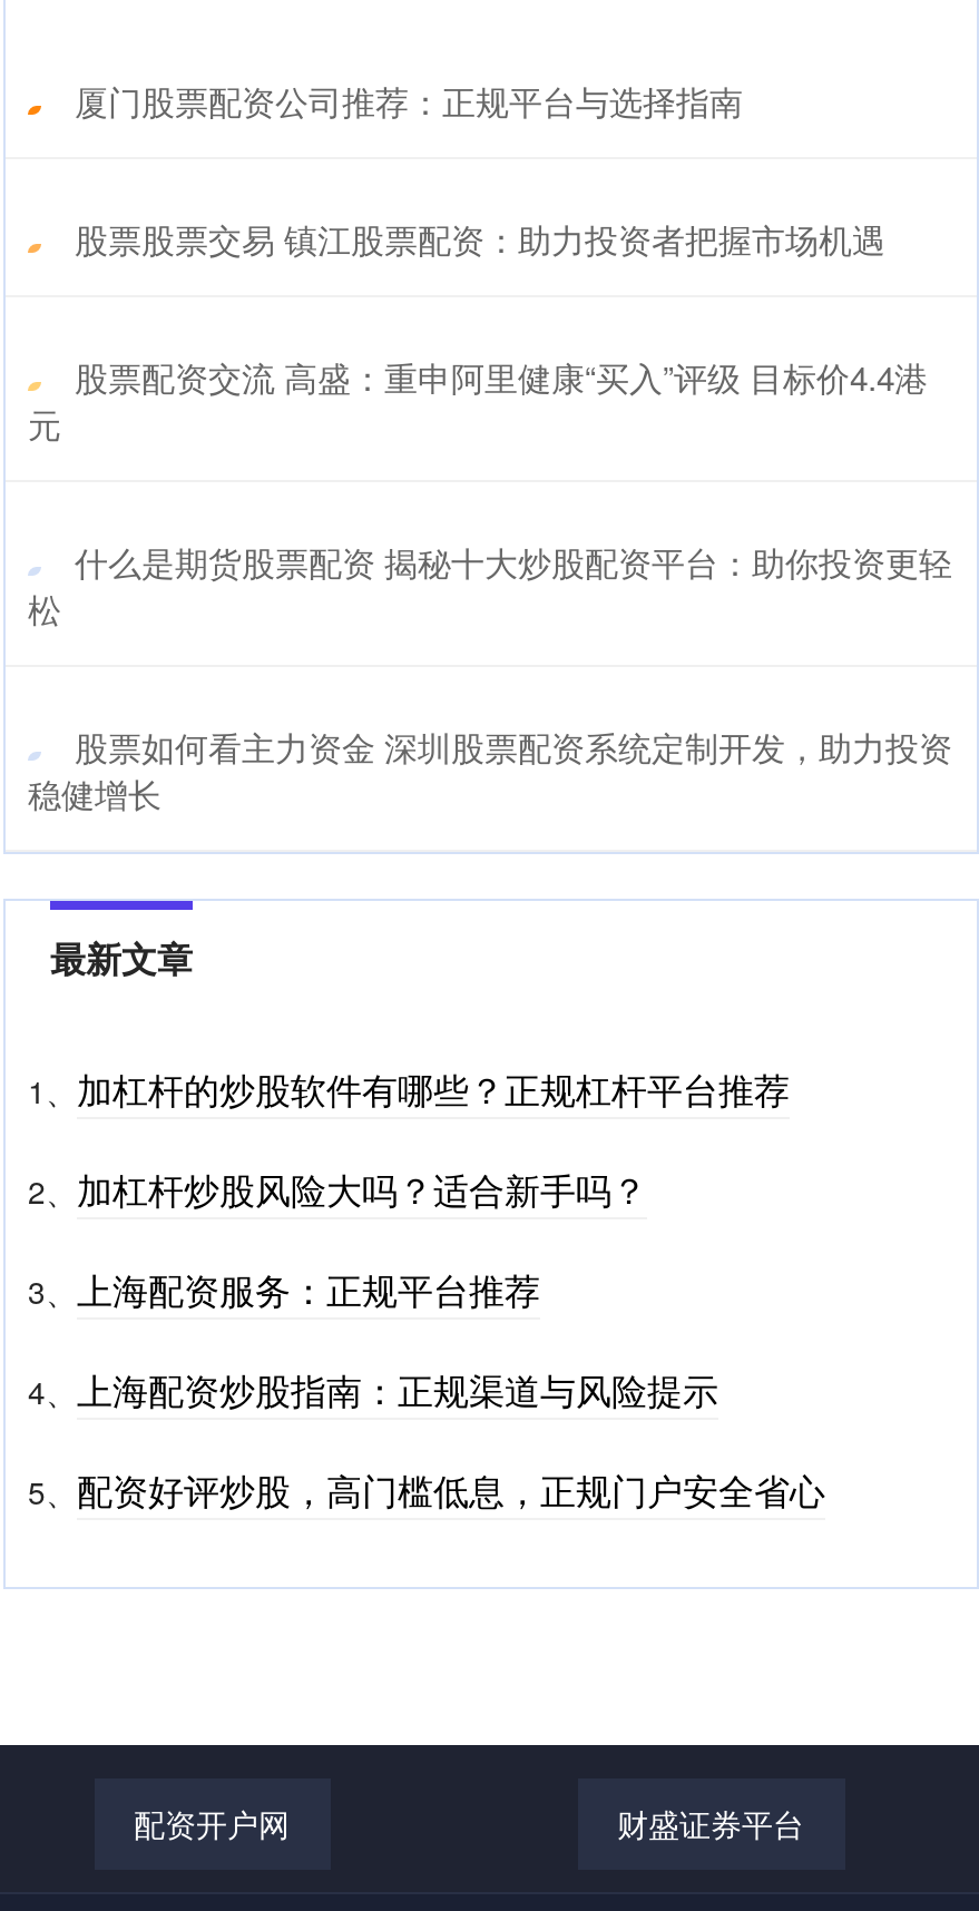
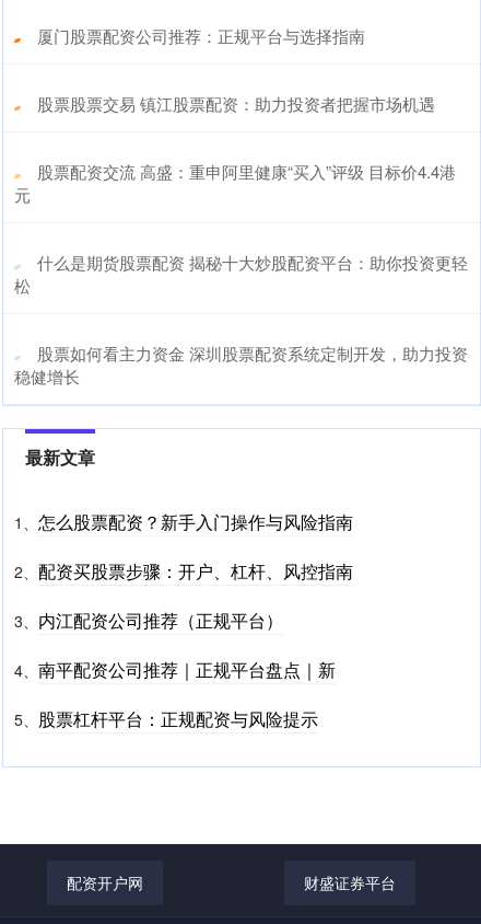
- 1、加杠杆的炒股软件有哪些？正规杠杆平台推荐
+ 1、怎么股票配资？新手入门操作与风险指南

- 2、加杠杆炒股风险大吗？适合新手吗？
+ 2、配资买股票步骤：开户、杠杆、风控指南

- 3、上海配资服务：正规平台推荐
+ 3、内江配资公司推荐（正规平台）

- 4、上海配资炒股指南：正规渠道与风险提示
+ 4、南平配资公司推荐｜正规平台盘点｜新

- 5、配资好评炒股，高门槛低息，正规门户安全省心
+ 5、股票杠杆平台：正规配资与风险提示
